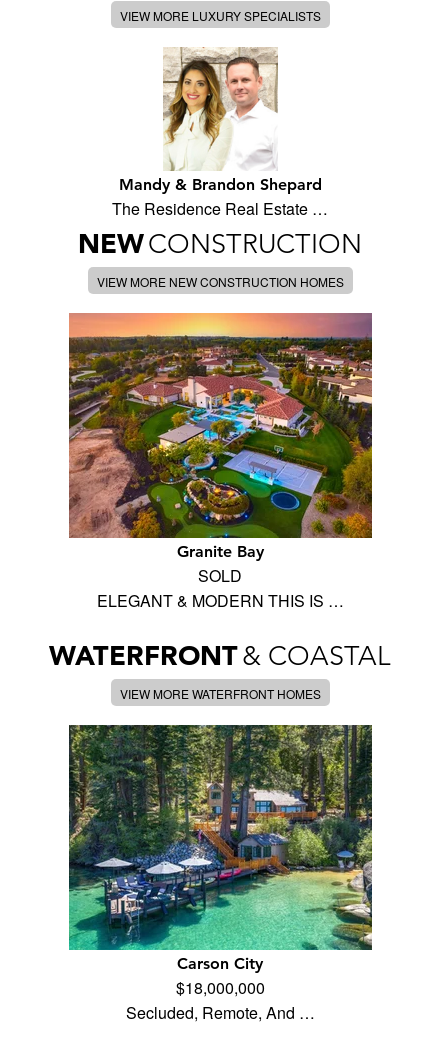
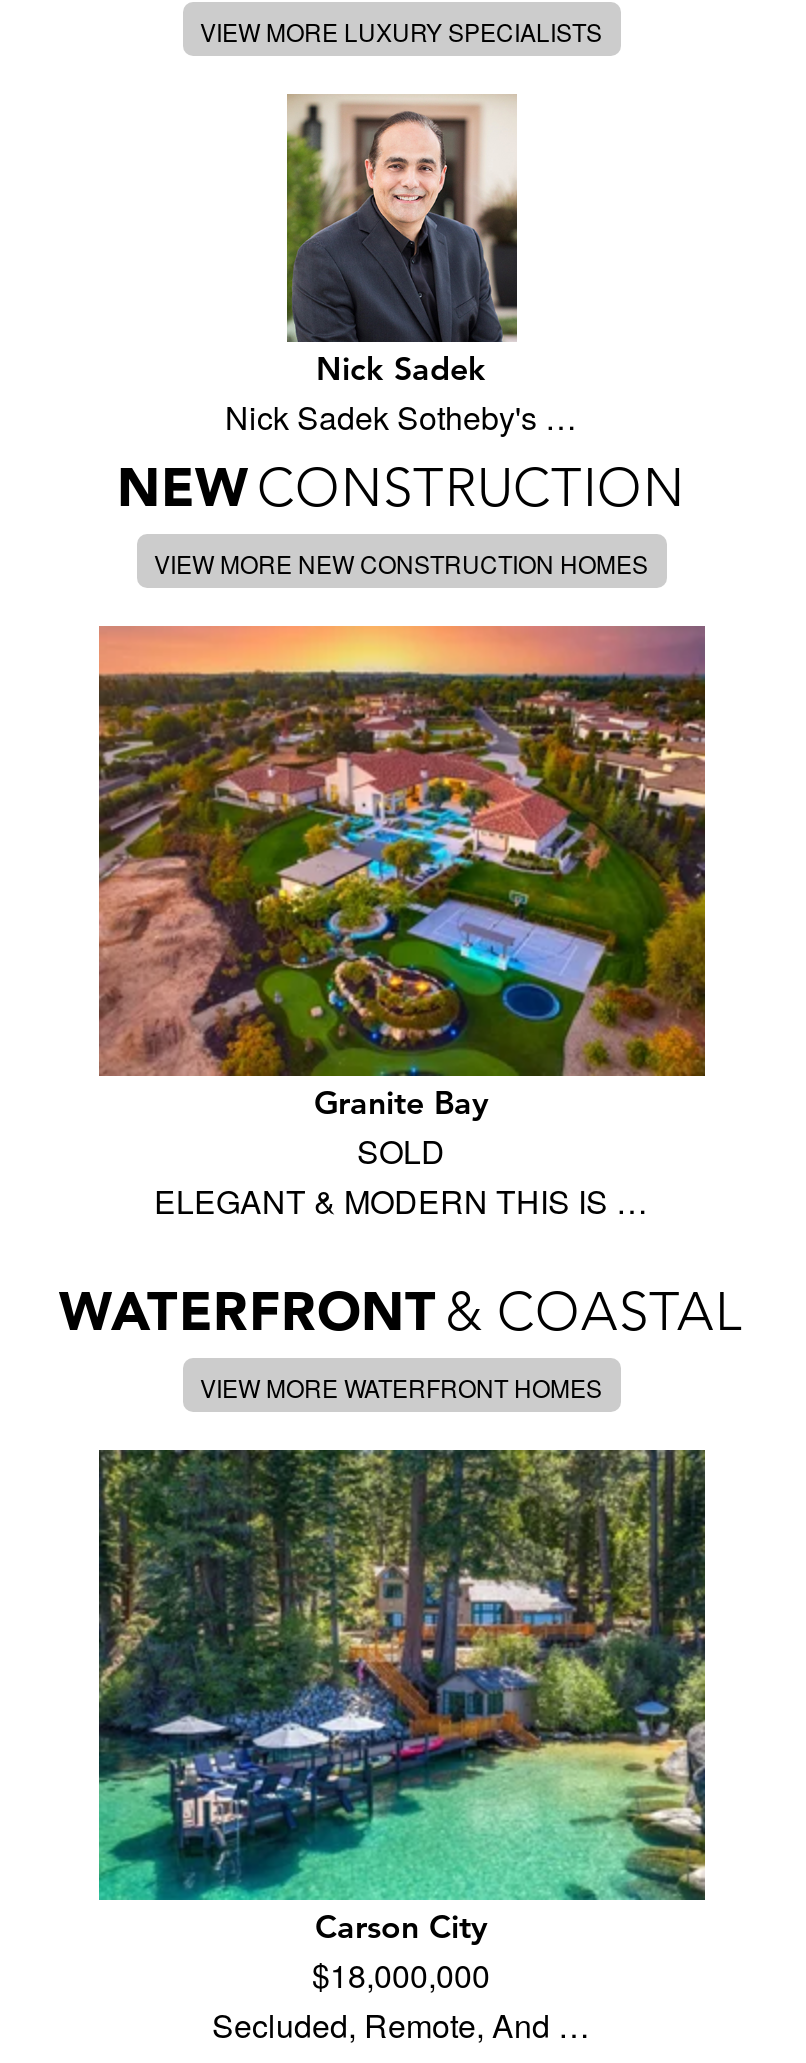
- [image]
- Mandy & Brandon Shepard
- The Residence Real Estate …
+ [image]
+ Nick Sadek
+ Nick Sadek Sotheby's …
